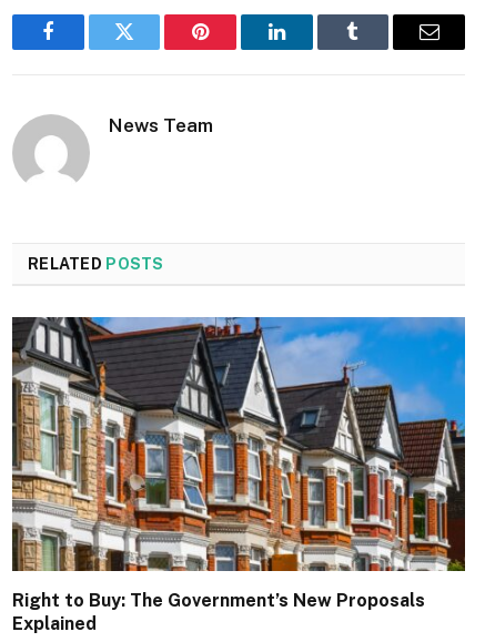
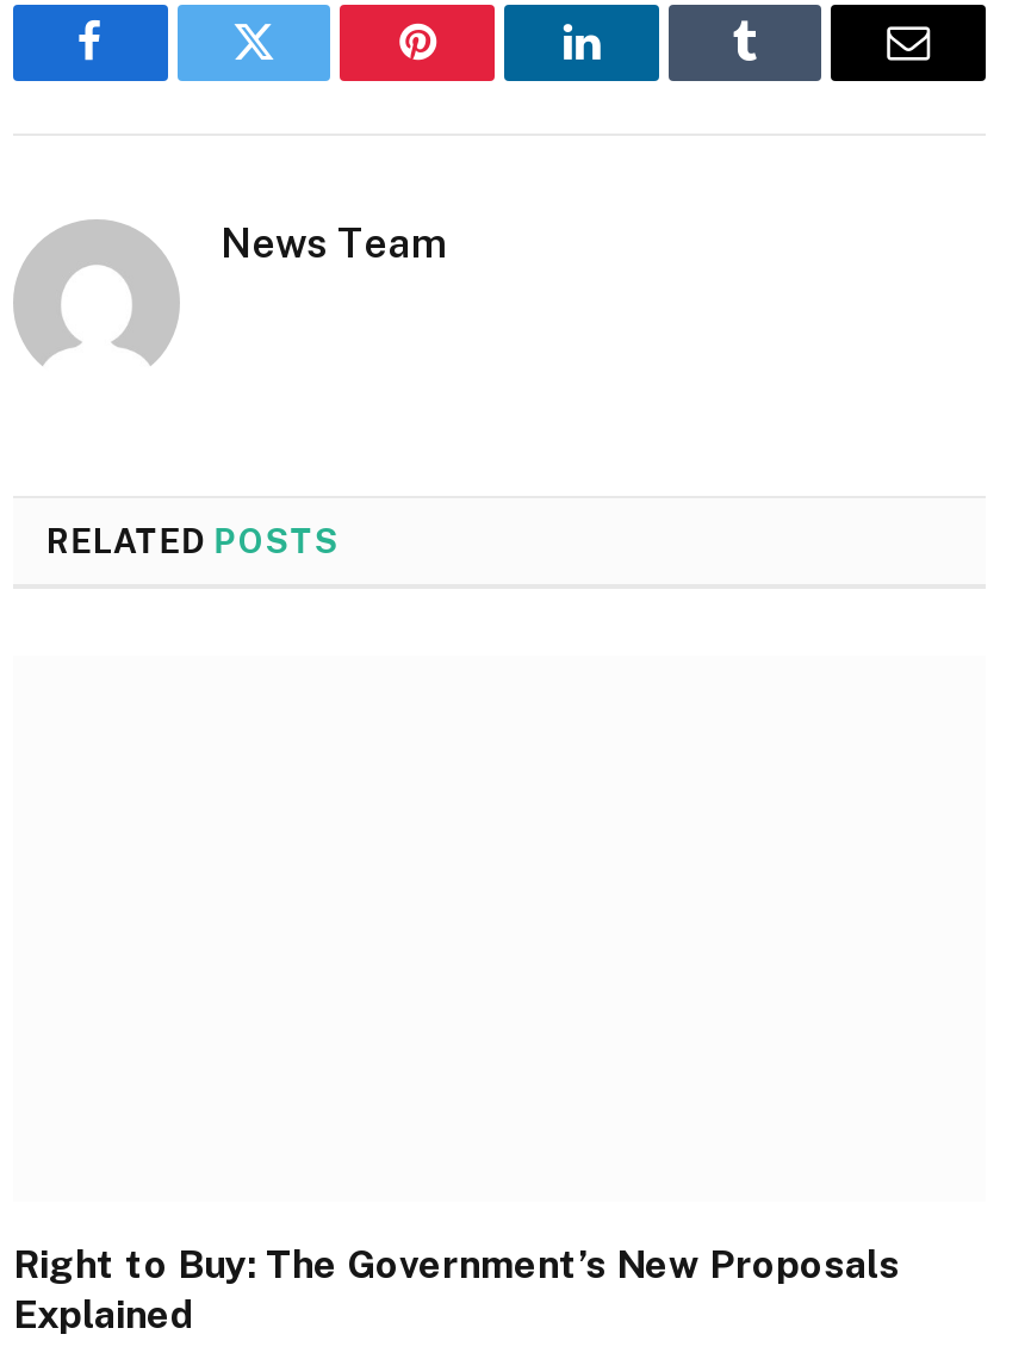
- [image]
